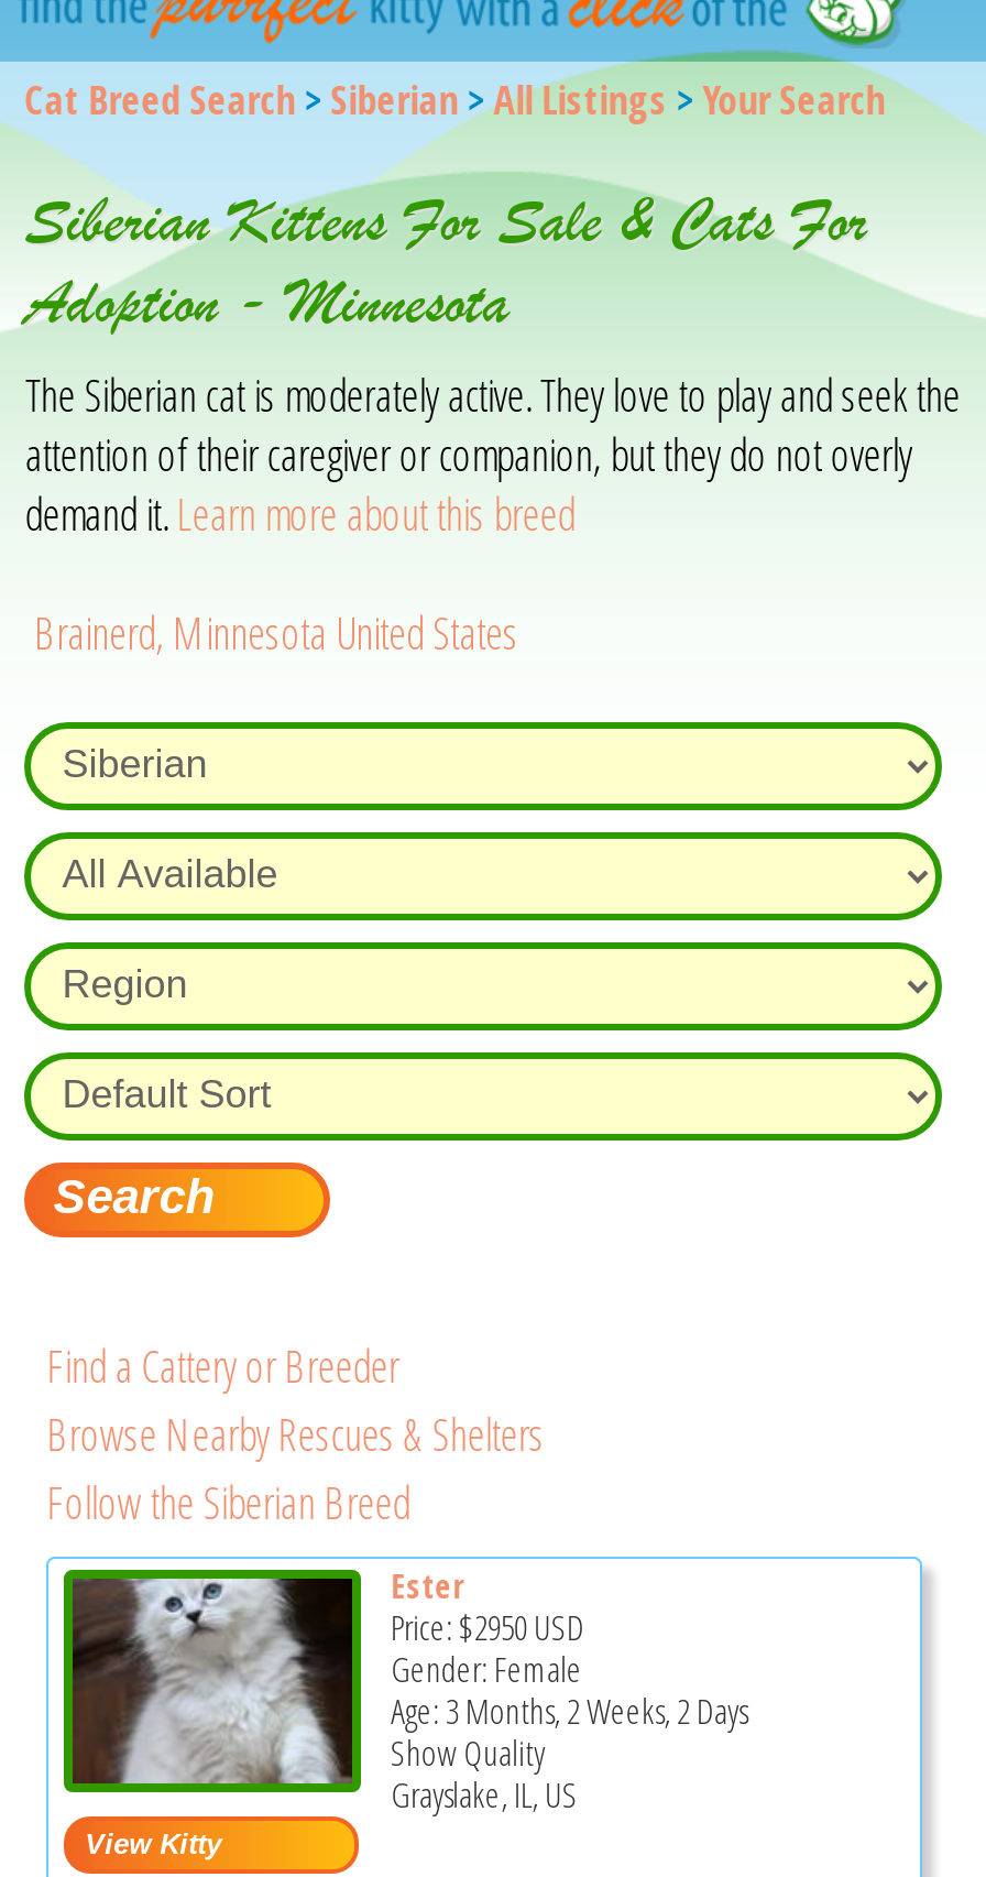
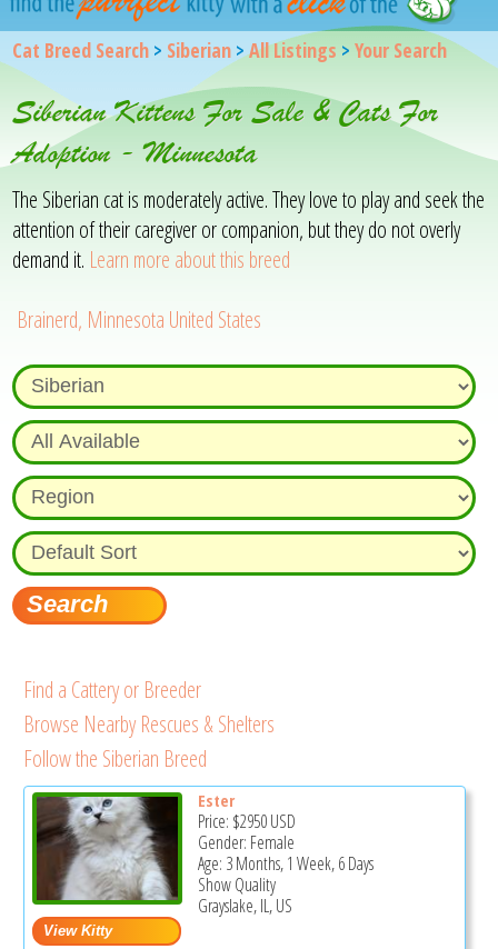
- Age: 3 Months, 2 Weeks, 2 Days
+ Age: 3 Months, 1 Week, 6 Days
